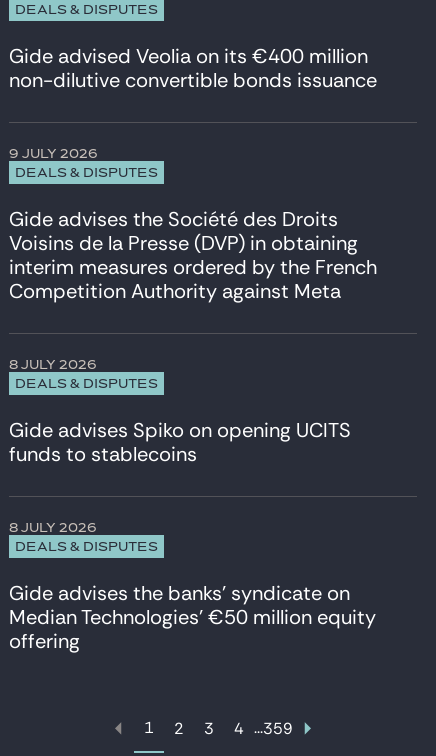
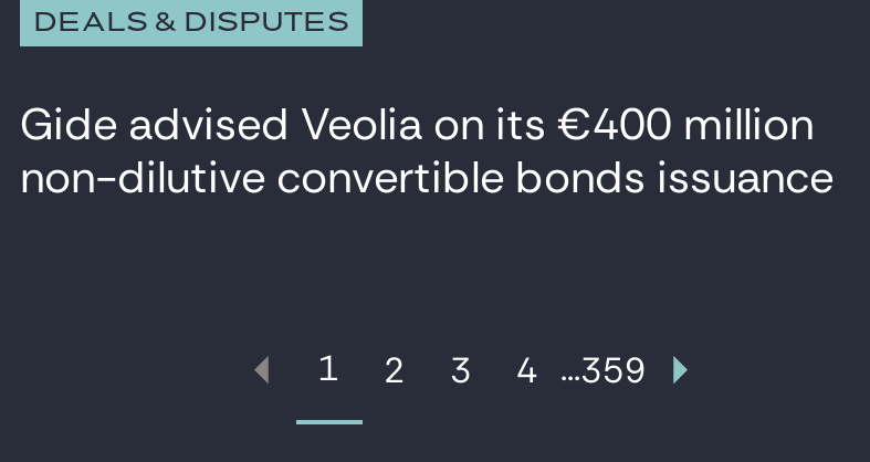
- 9 JULY 2026
- Gide advises the Société des Droits
- Voisins de la Presse (DVP) in obtaining
- interim measures ordered by the French
- Competition Authority against Meta

- DEALS & DISPUTES

- 8 JULY 2026
- Gide advises Spiko on opening UCITS
- funds to stablecoins

- DEALS & DISPUTES

- 8 JULY 2026
- Gide advises the banks’ syndicate on
- Median Technologies’ €50 million equity
- offering

- DEALS & DISPUTES
